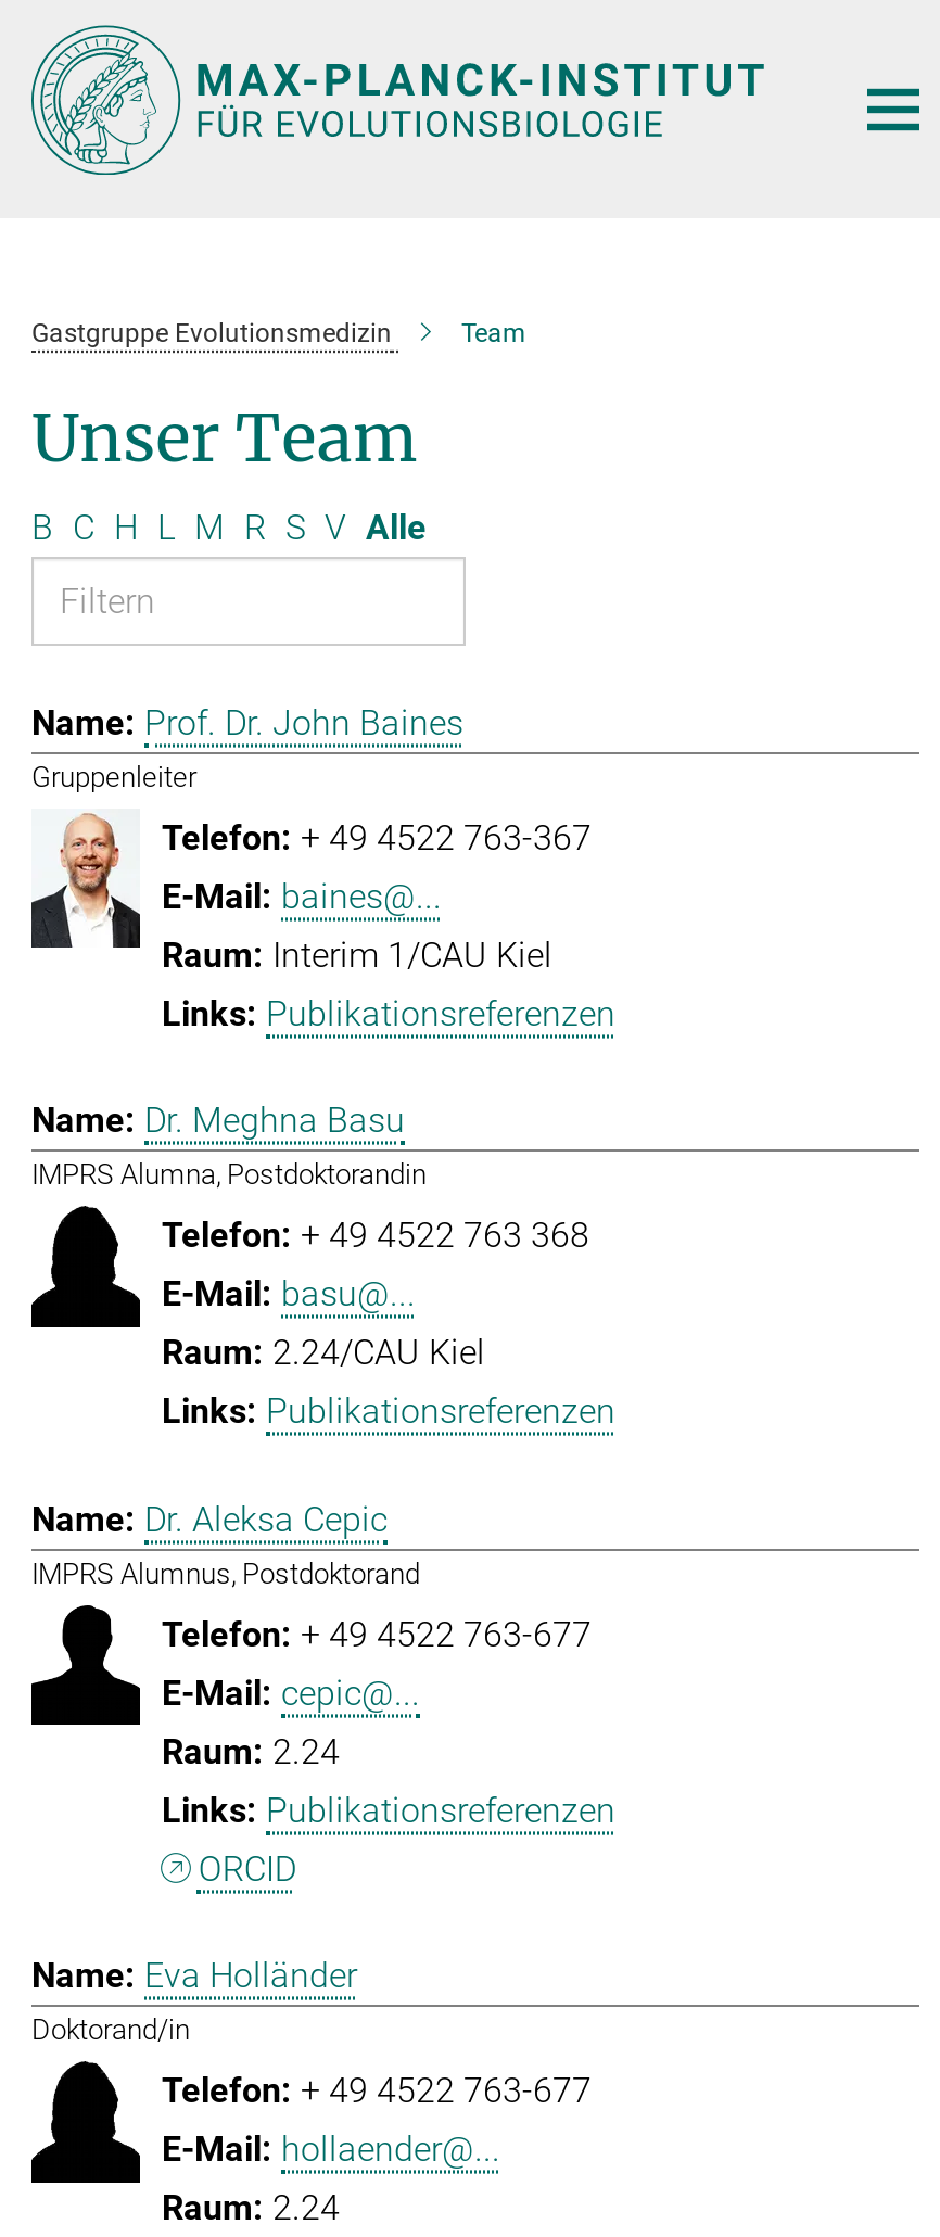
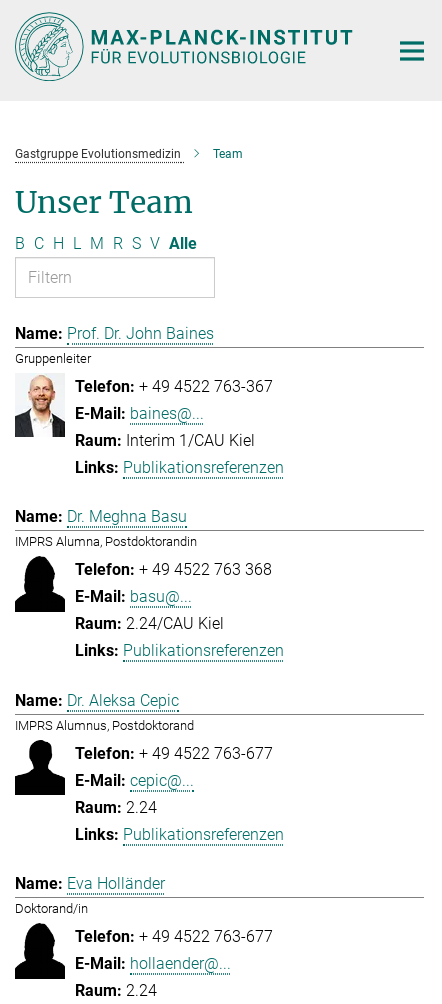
- ORCID
